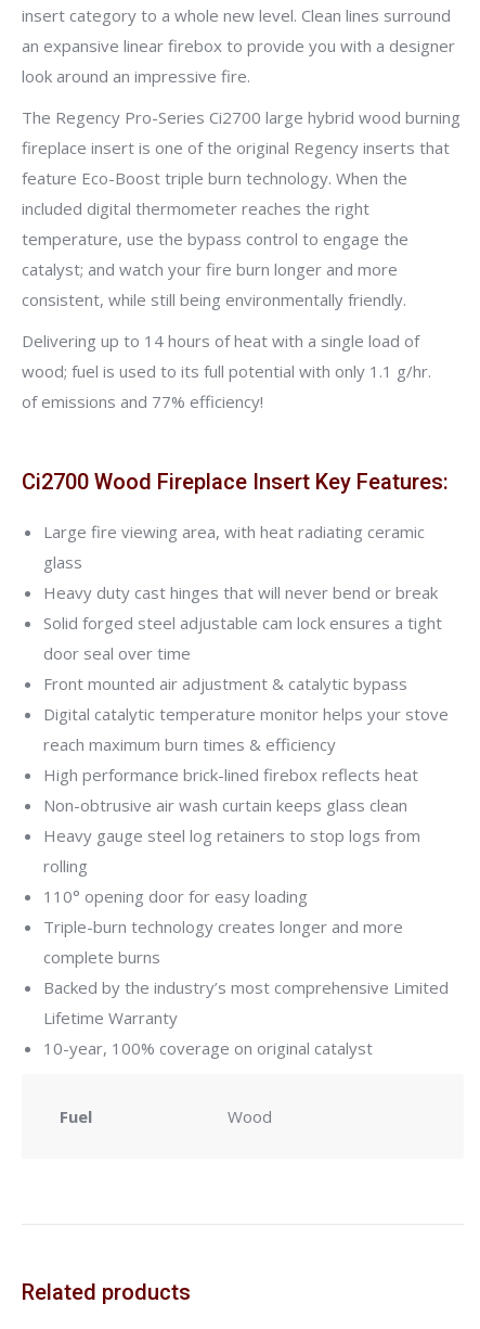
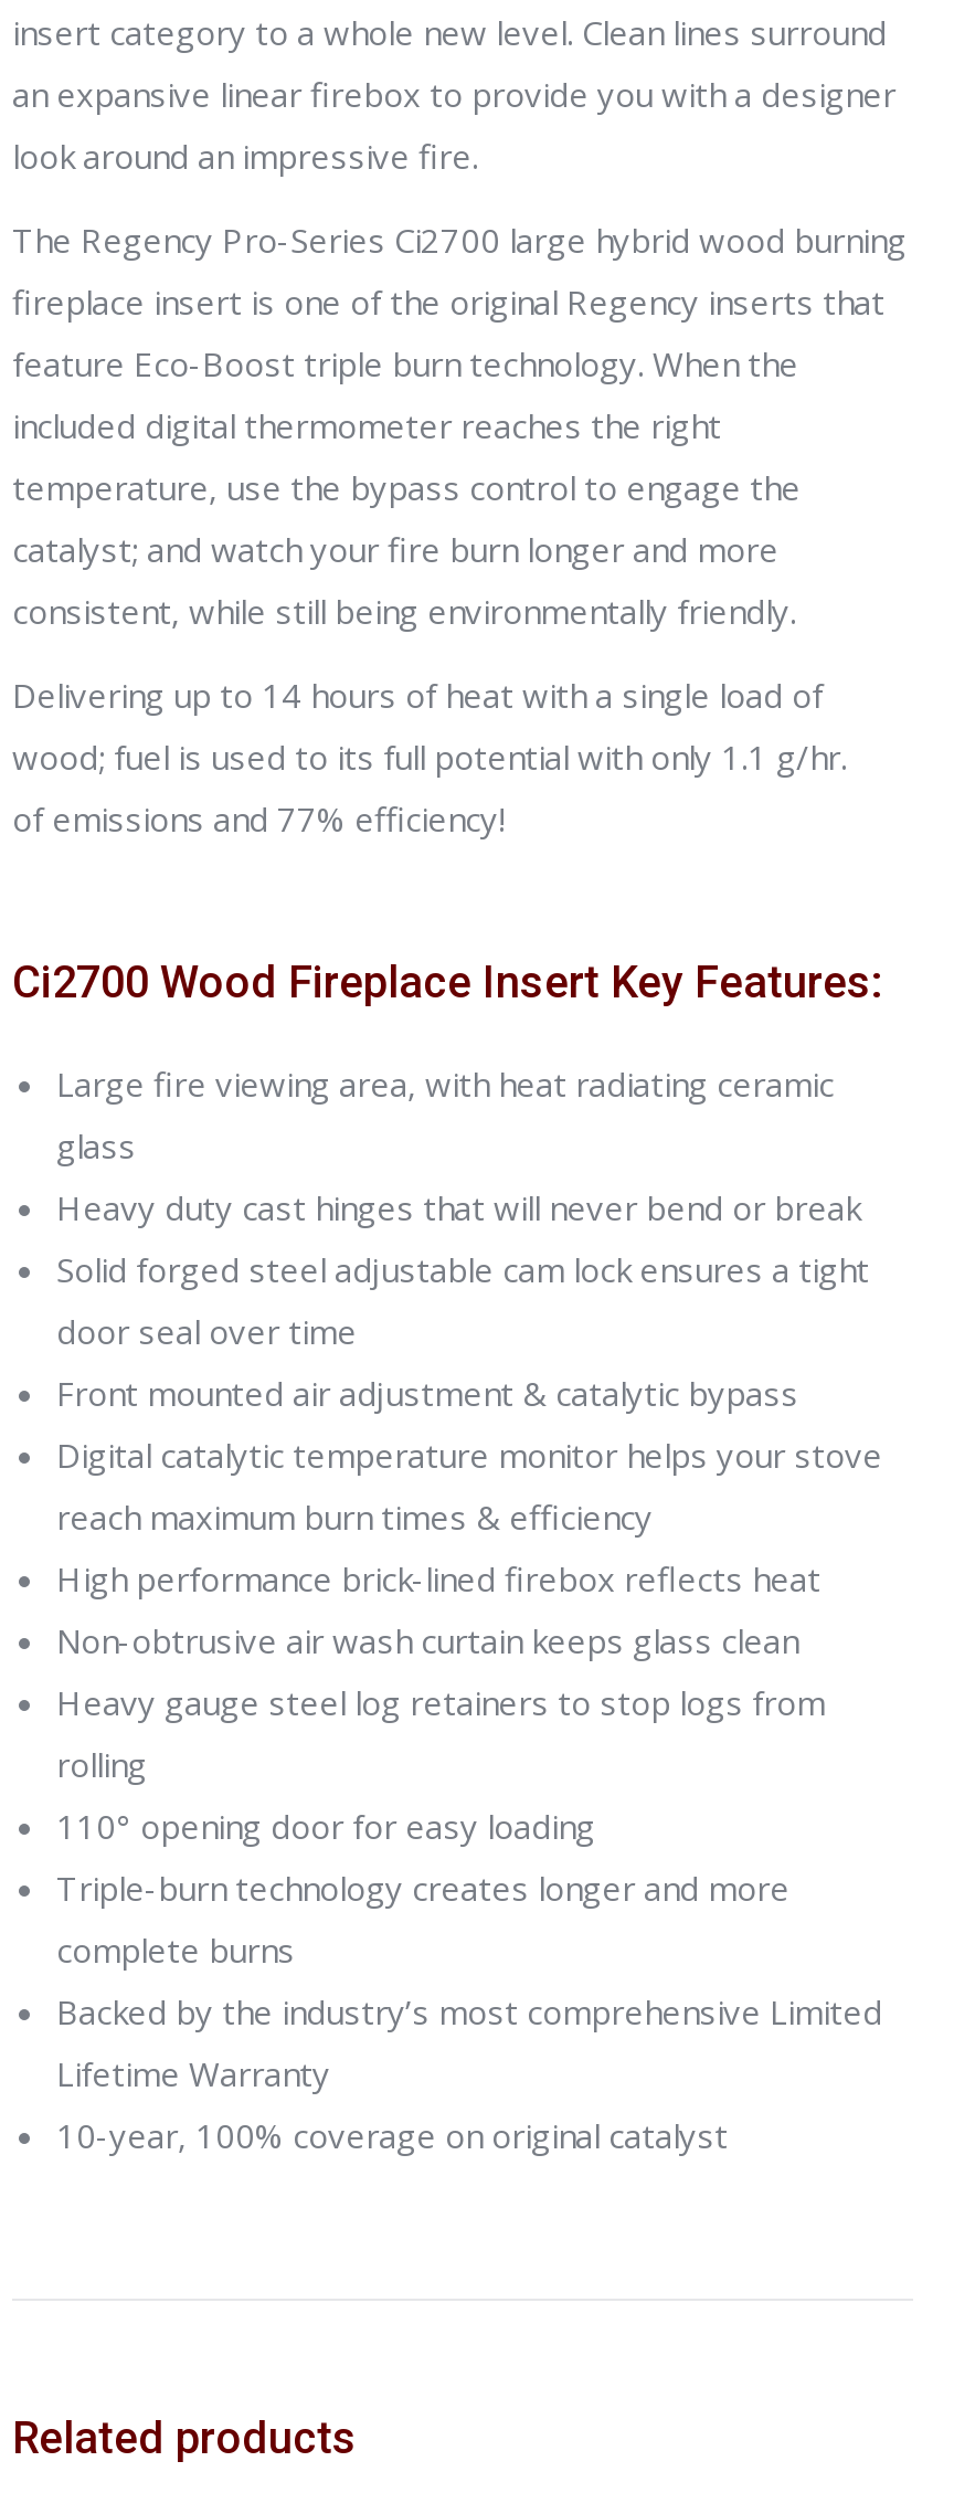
- Fuel
- Wood
